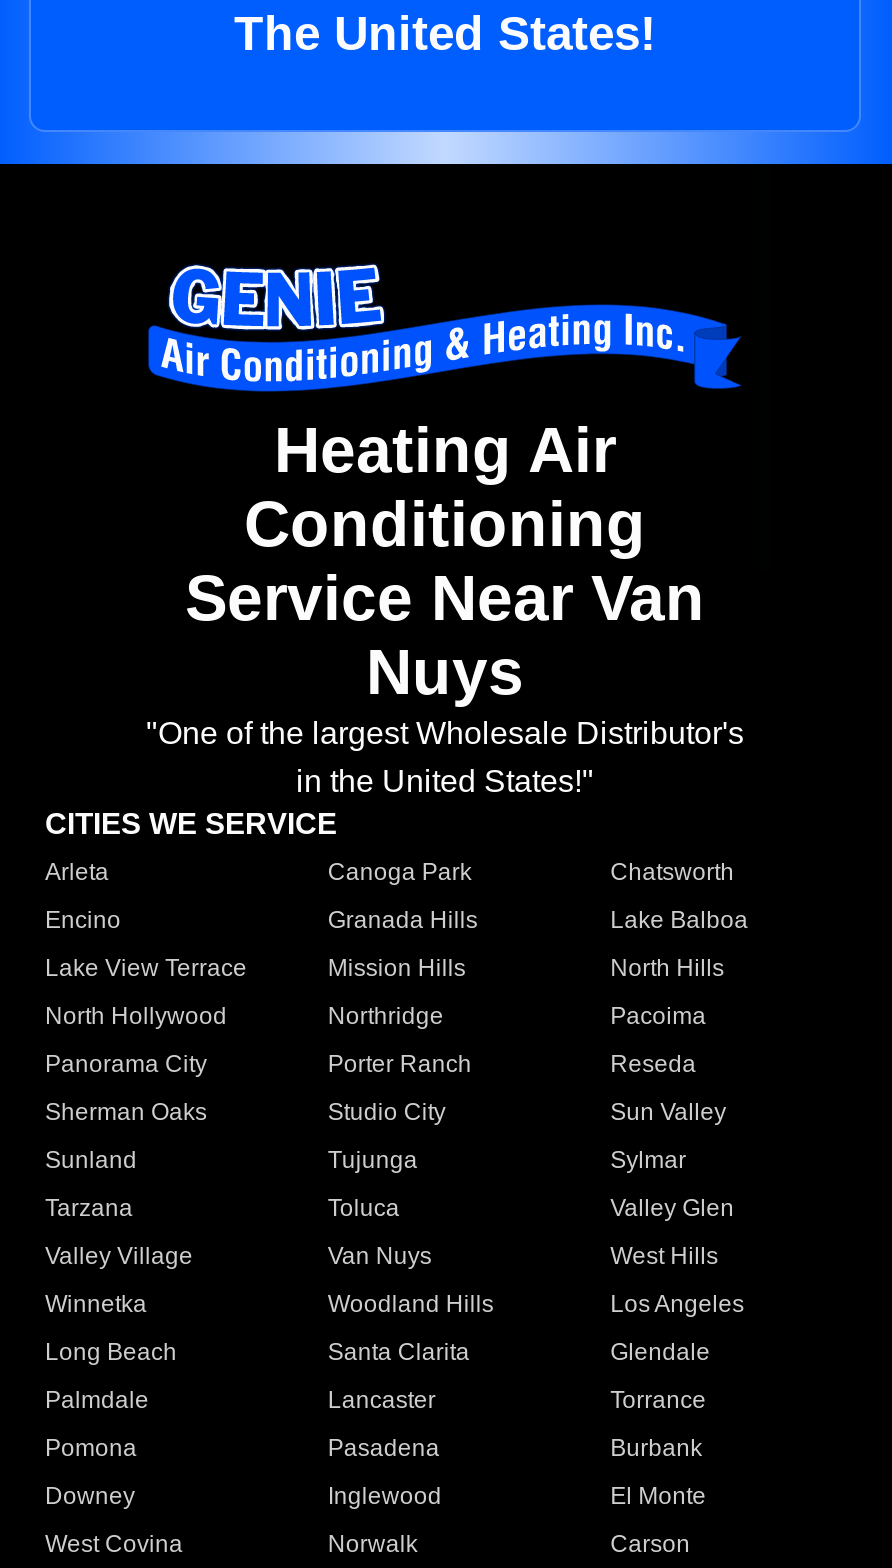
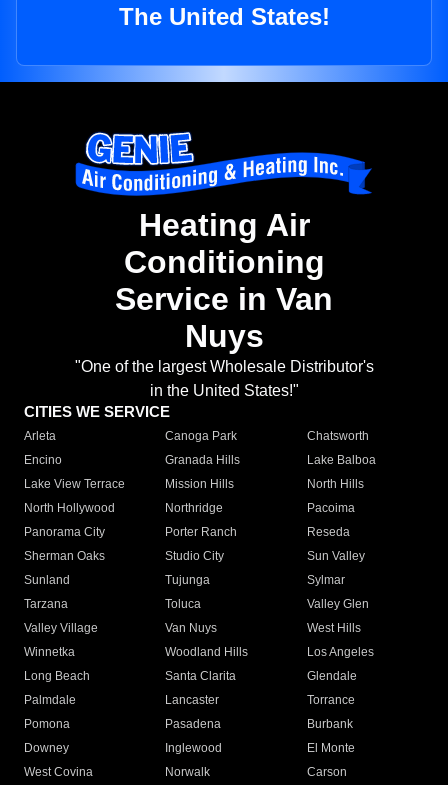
- Service Near Van
+ Service in Van
